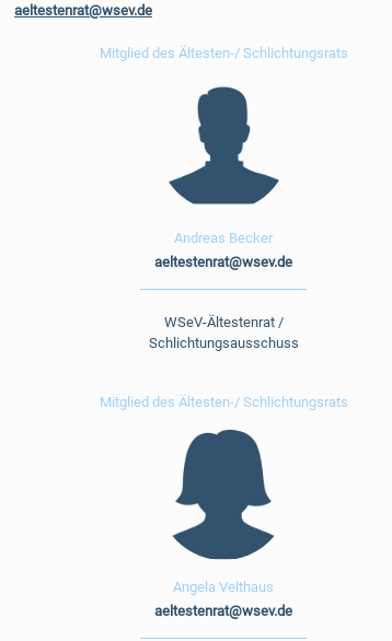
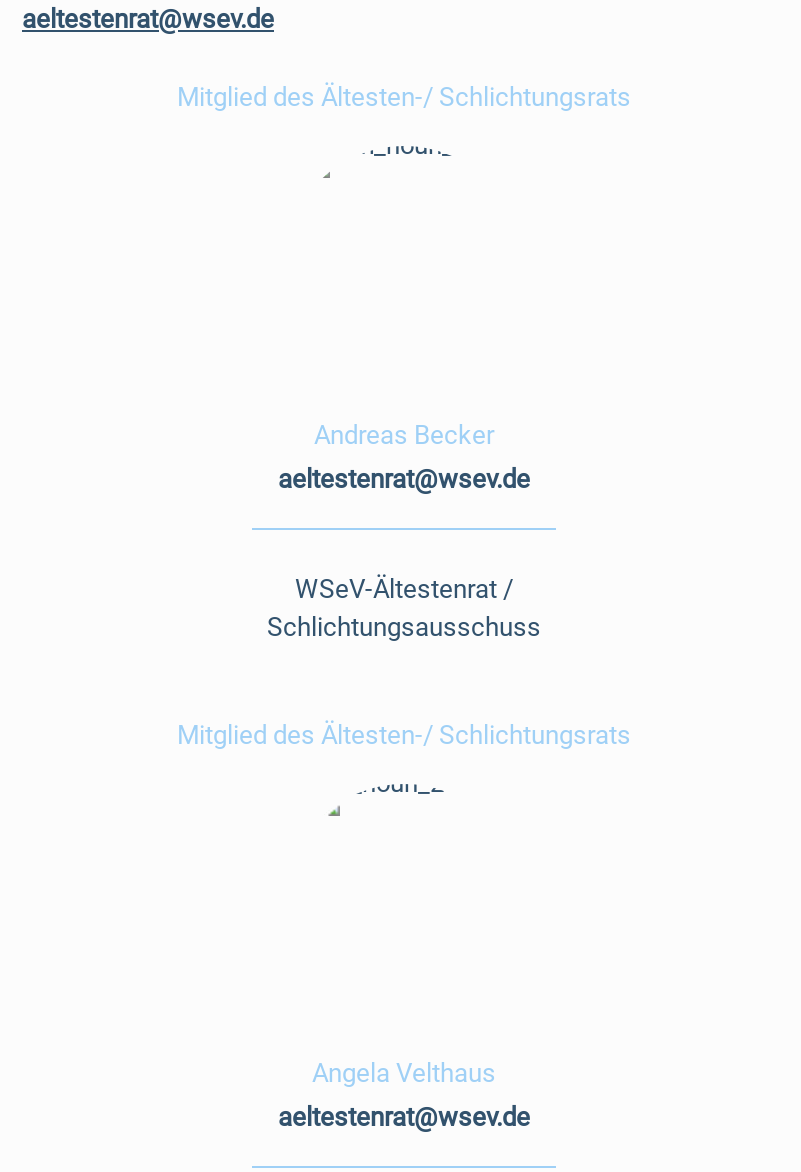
- [image]

- [image]
